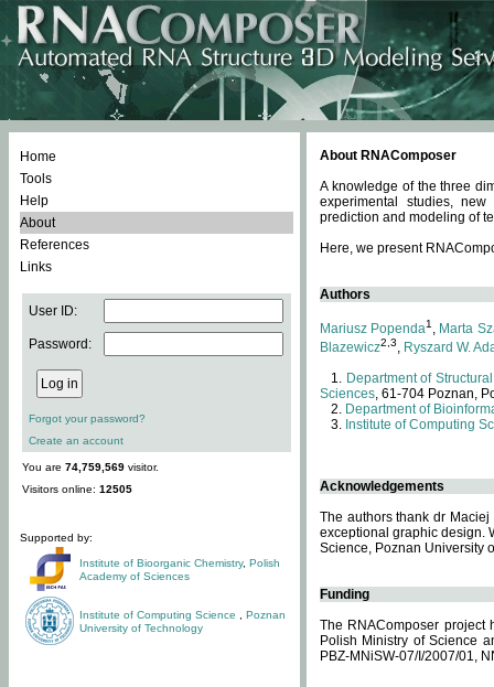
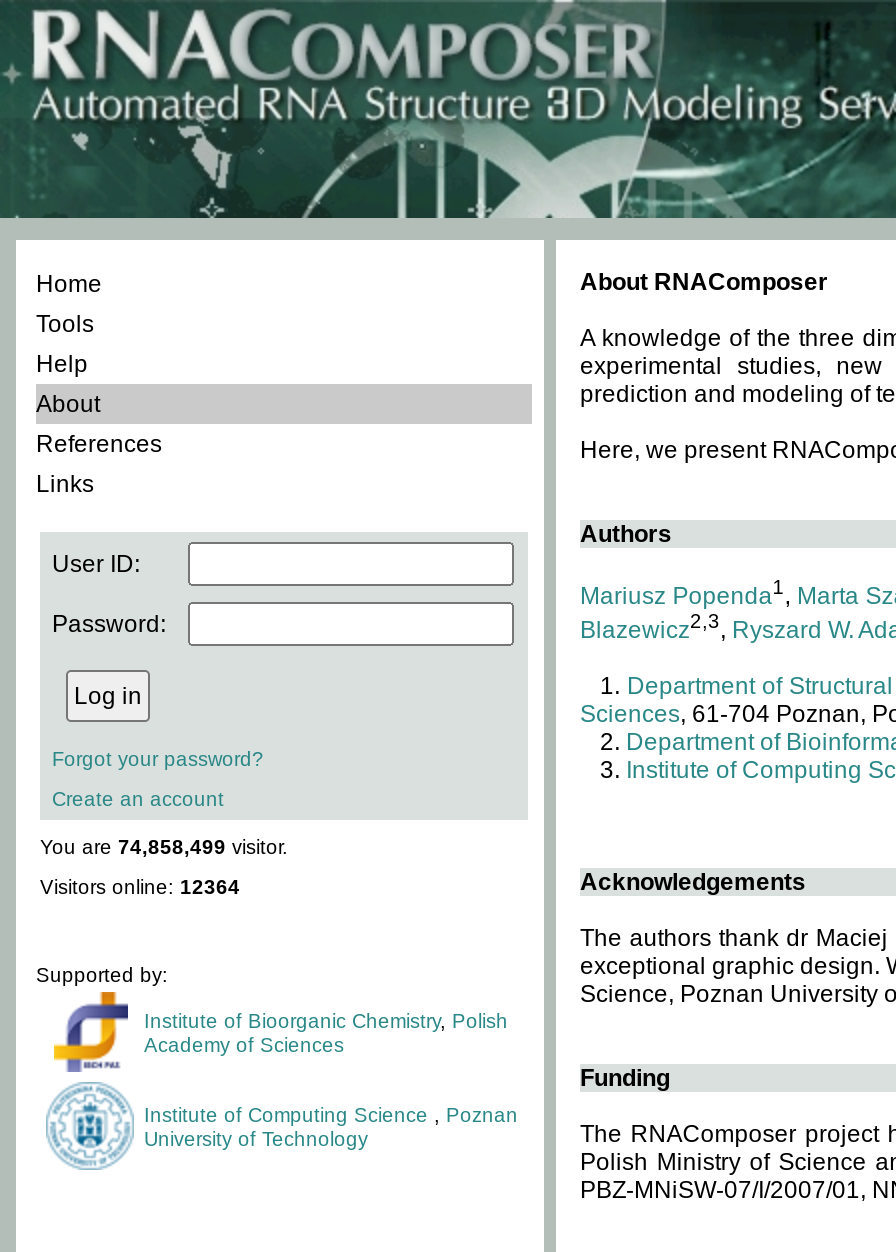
- You are 74,759,569 visitor.
+ You are 74,858,499 visitor.

- Visitors online: 12505
+ Visitors online: 12364
